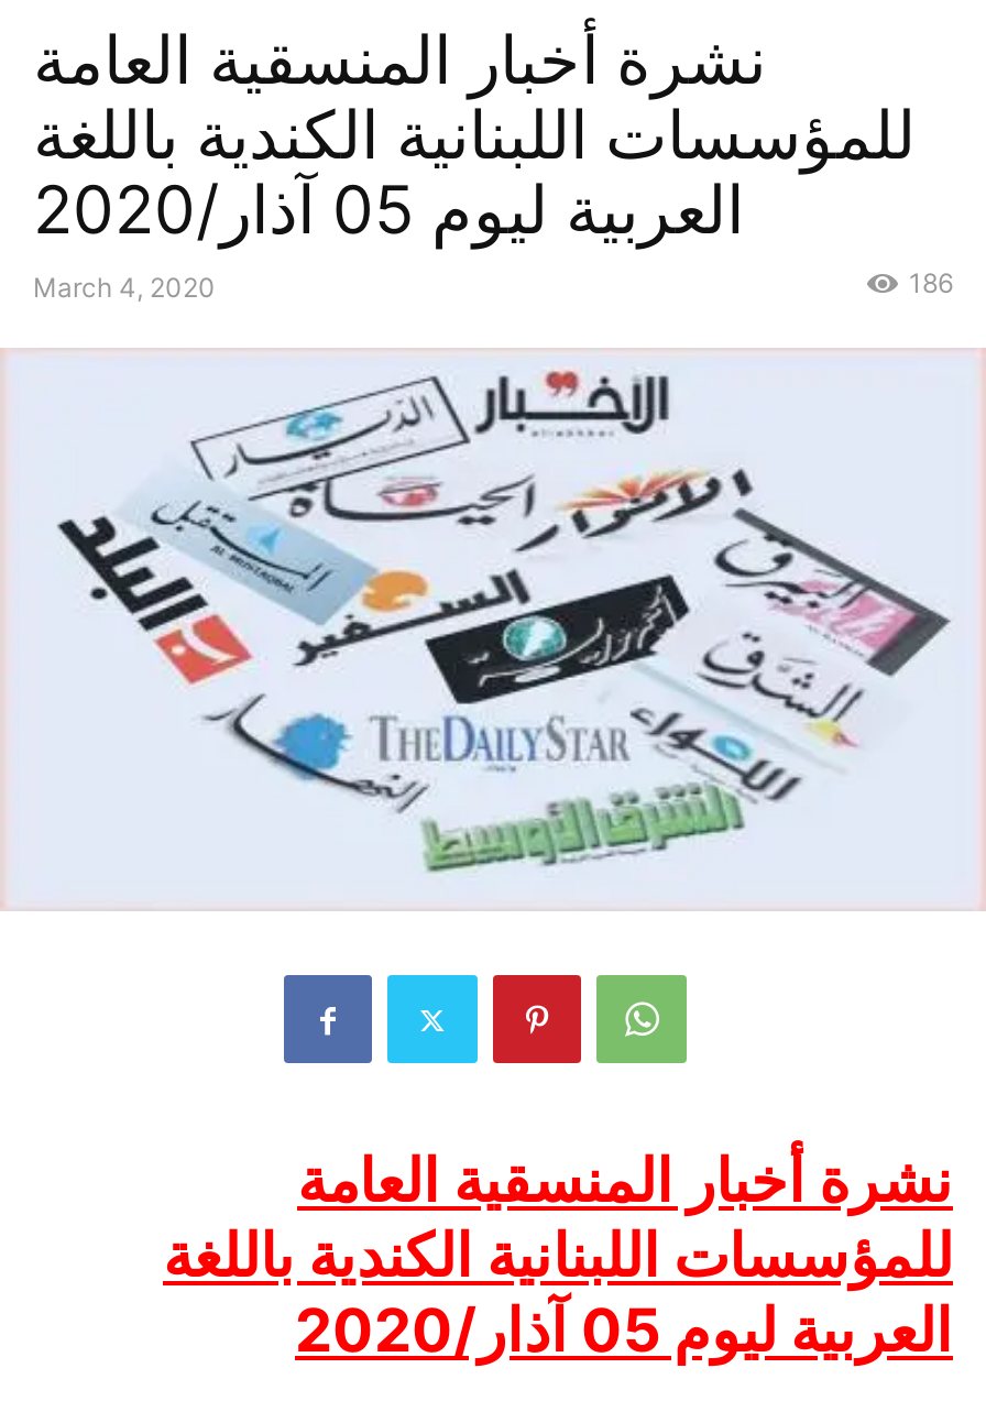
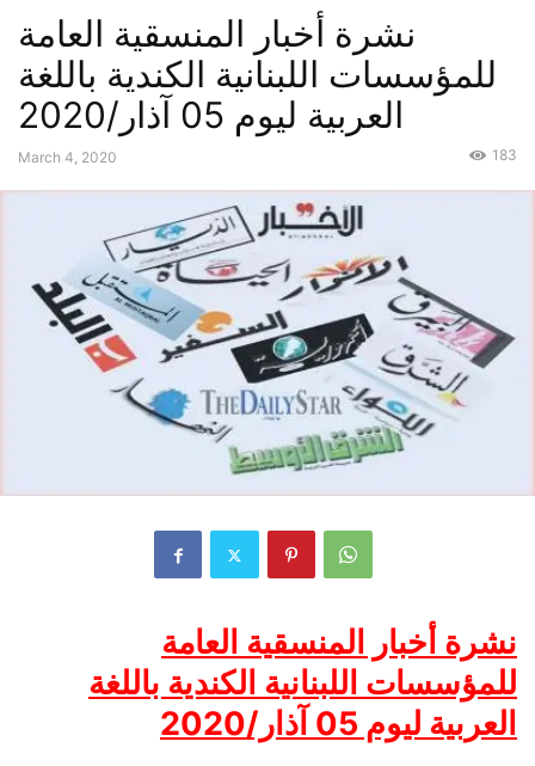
- 186
+ 183
